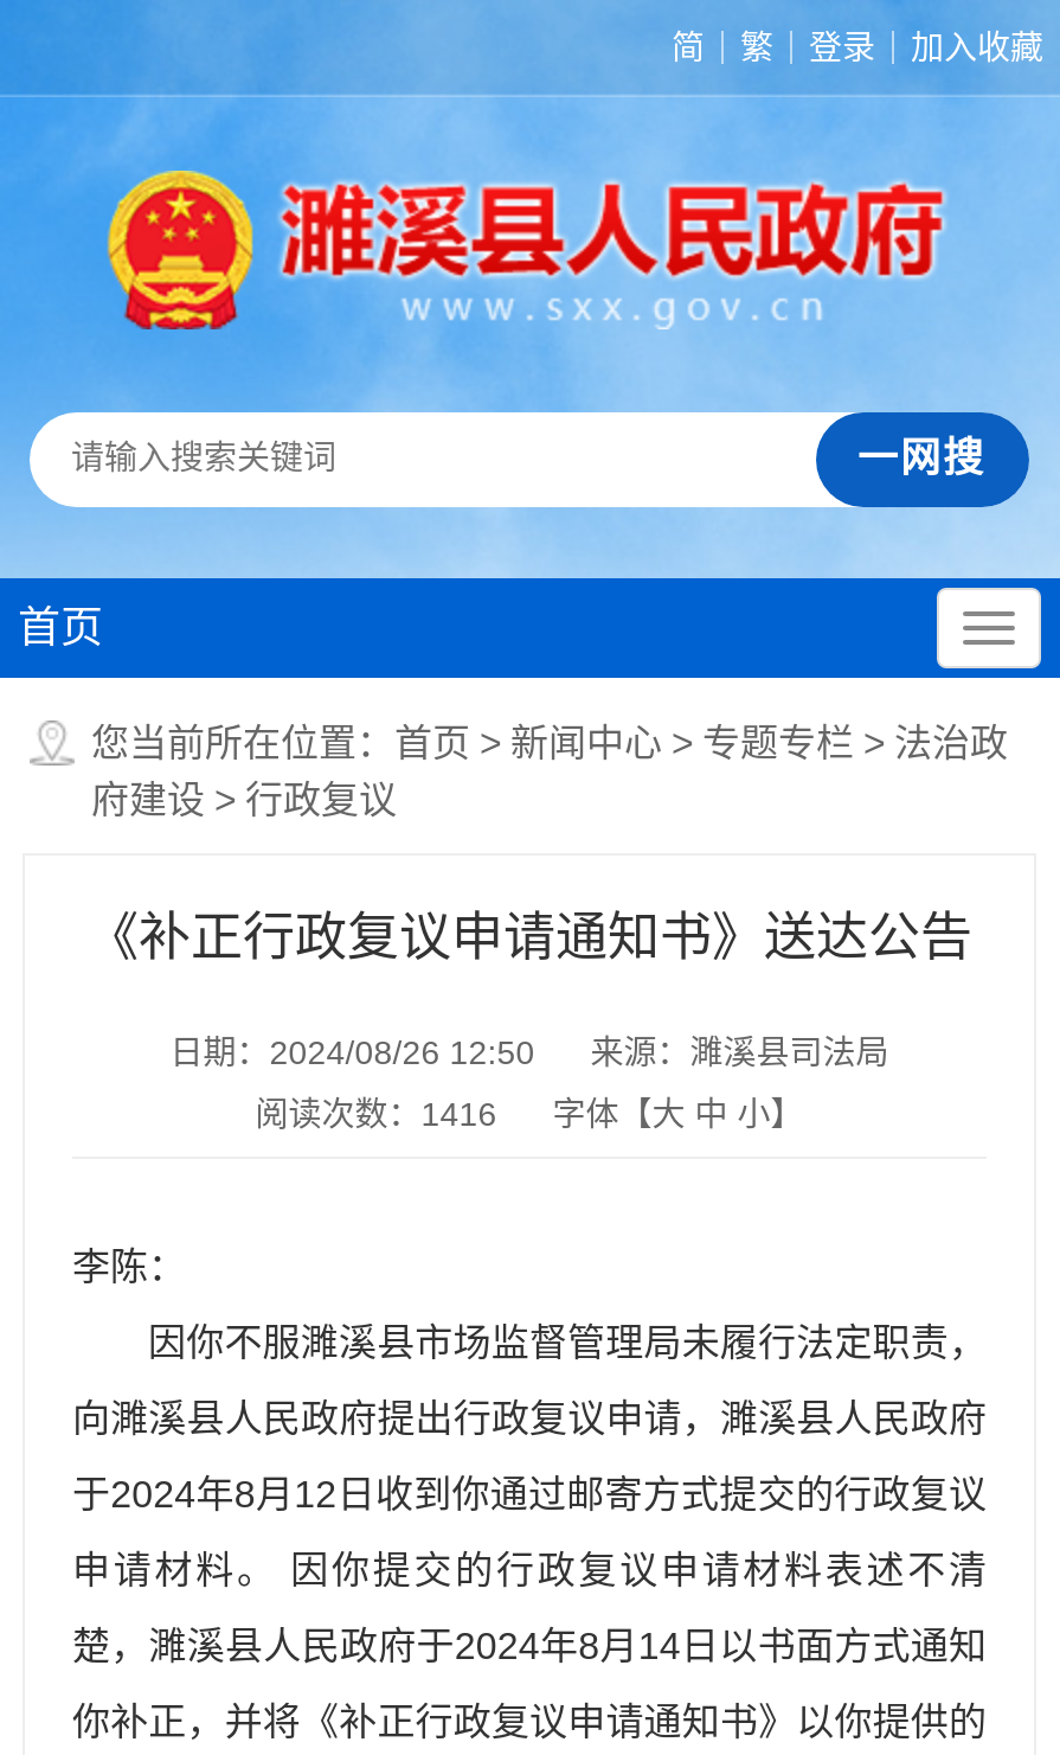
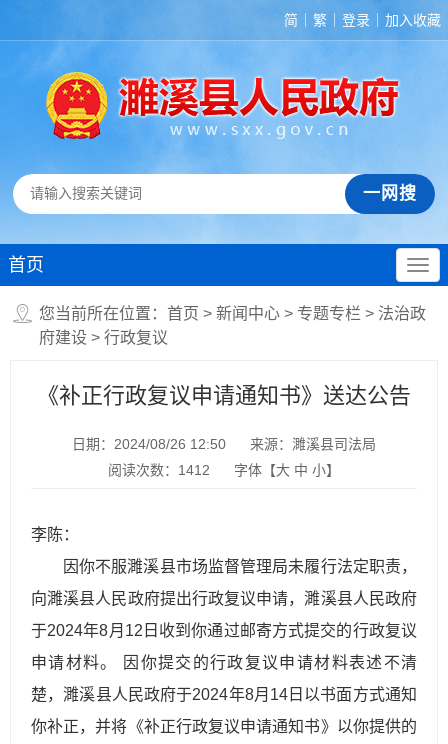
- 阅读次数：1416 字体【大 中 小】
+ 阅读次数：1412 字体【大 中 小】
